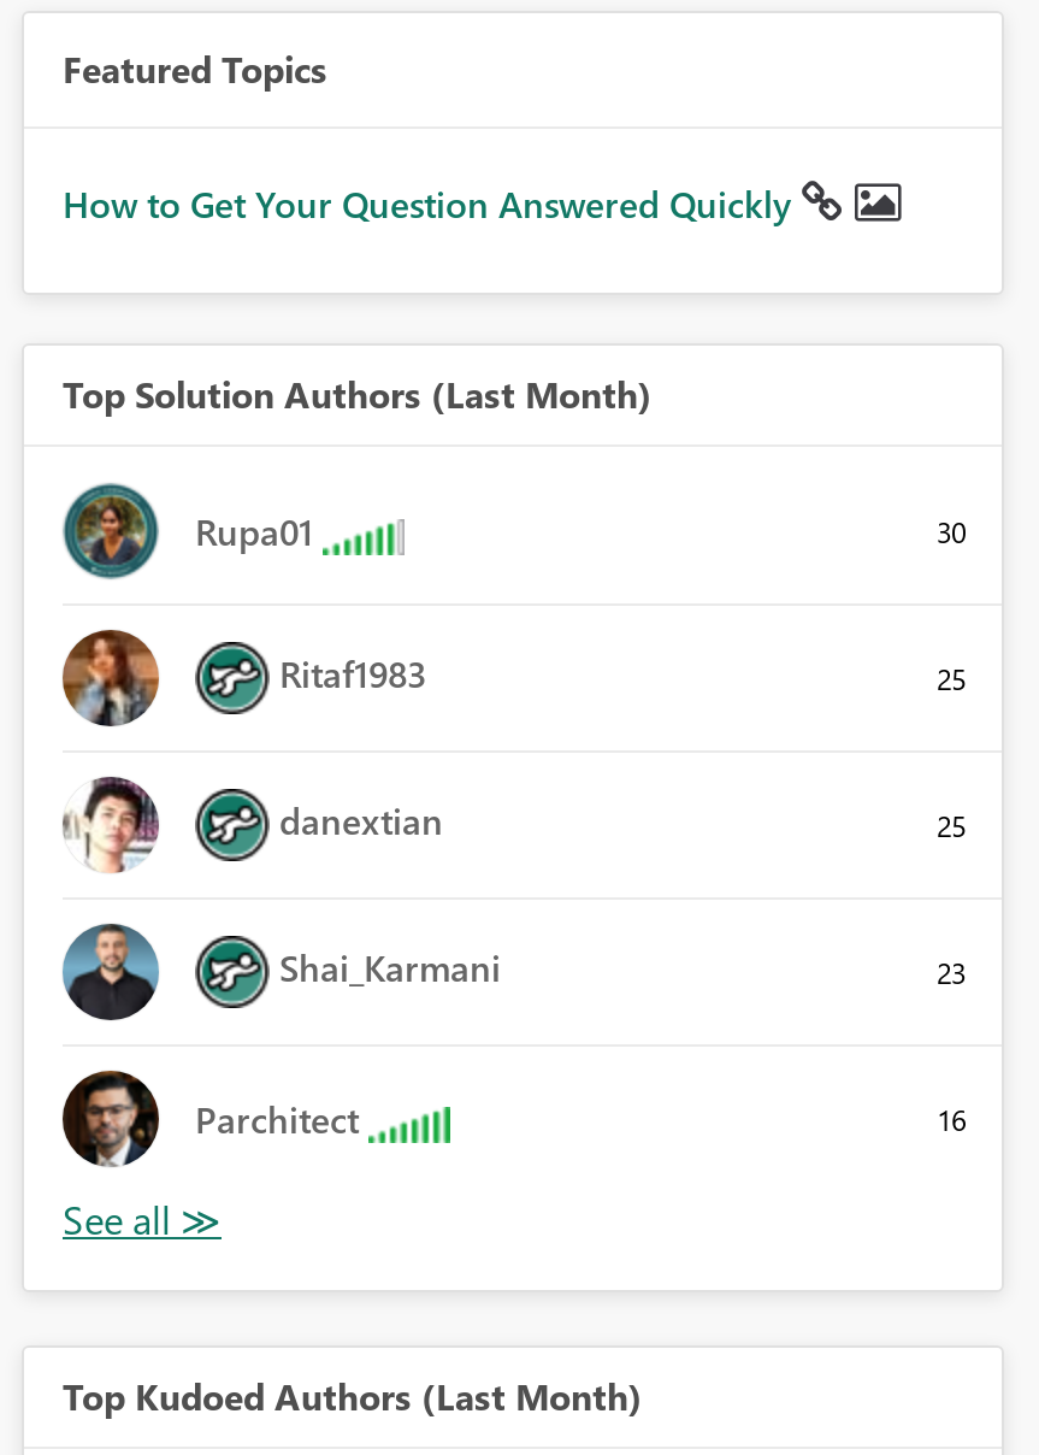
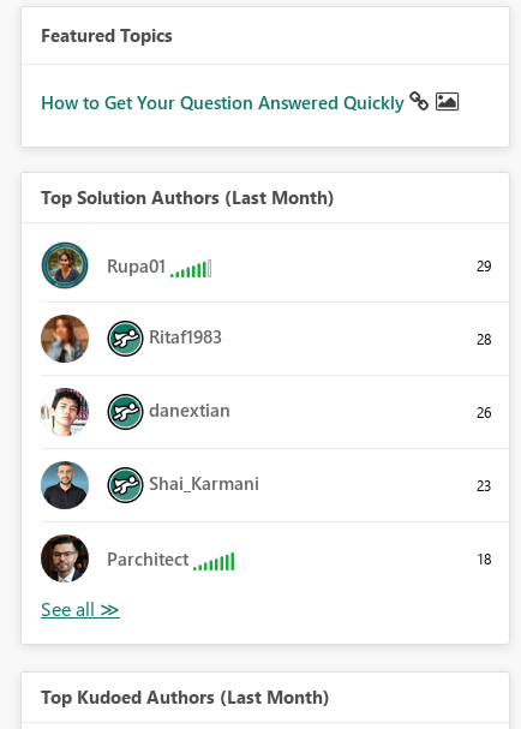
- 30
+ 29

- 25
+ 28

- 25
+ 26

- 16
+ 18
